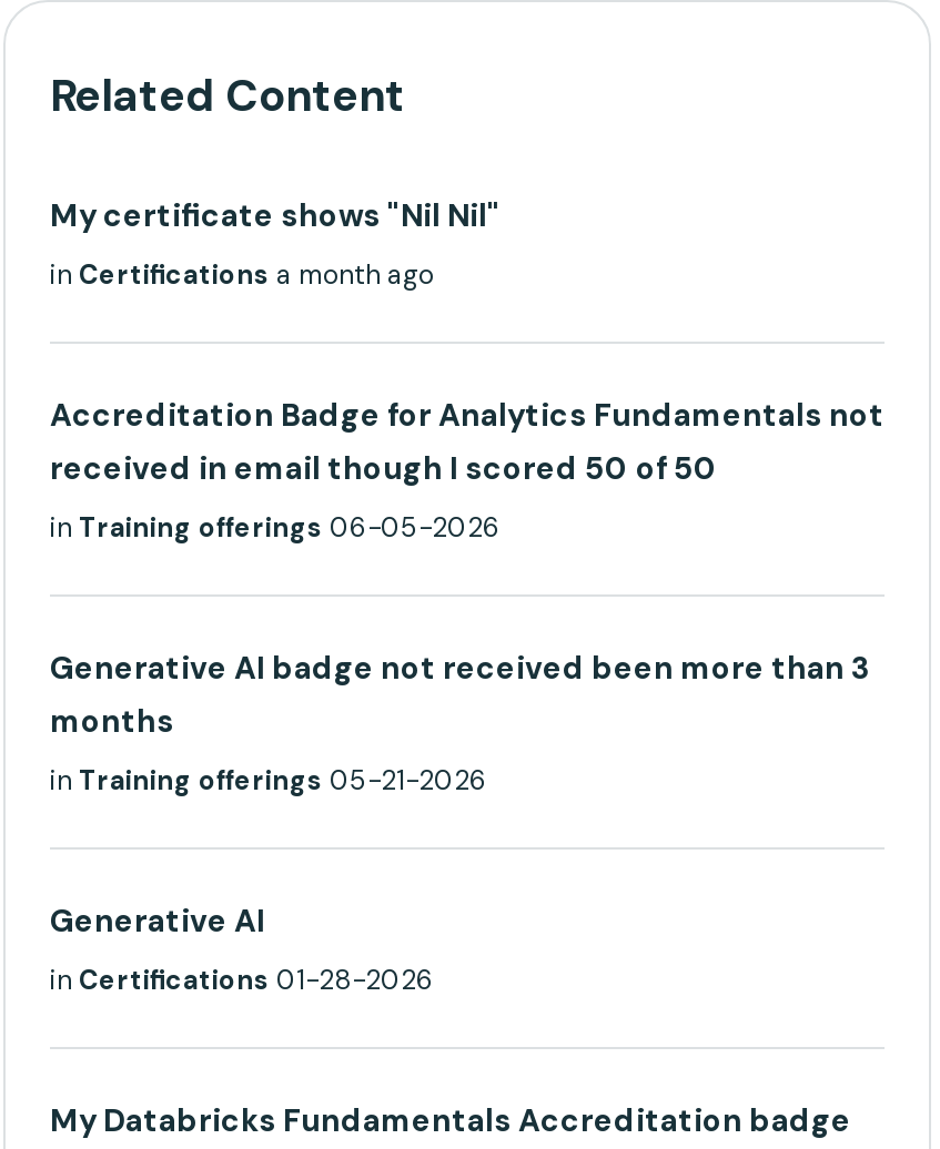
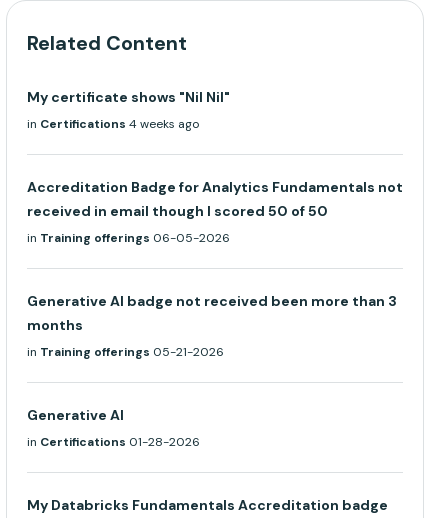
- in Certifications a month ago
+ in Certifications 4 weeks ago
